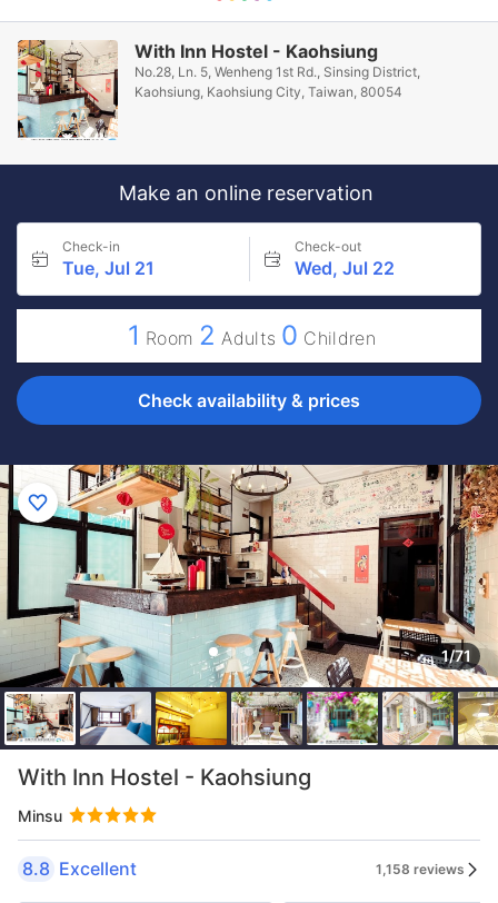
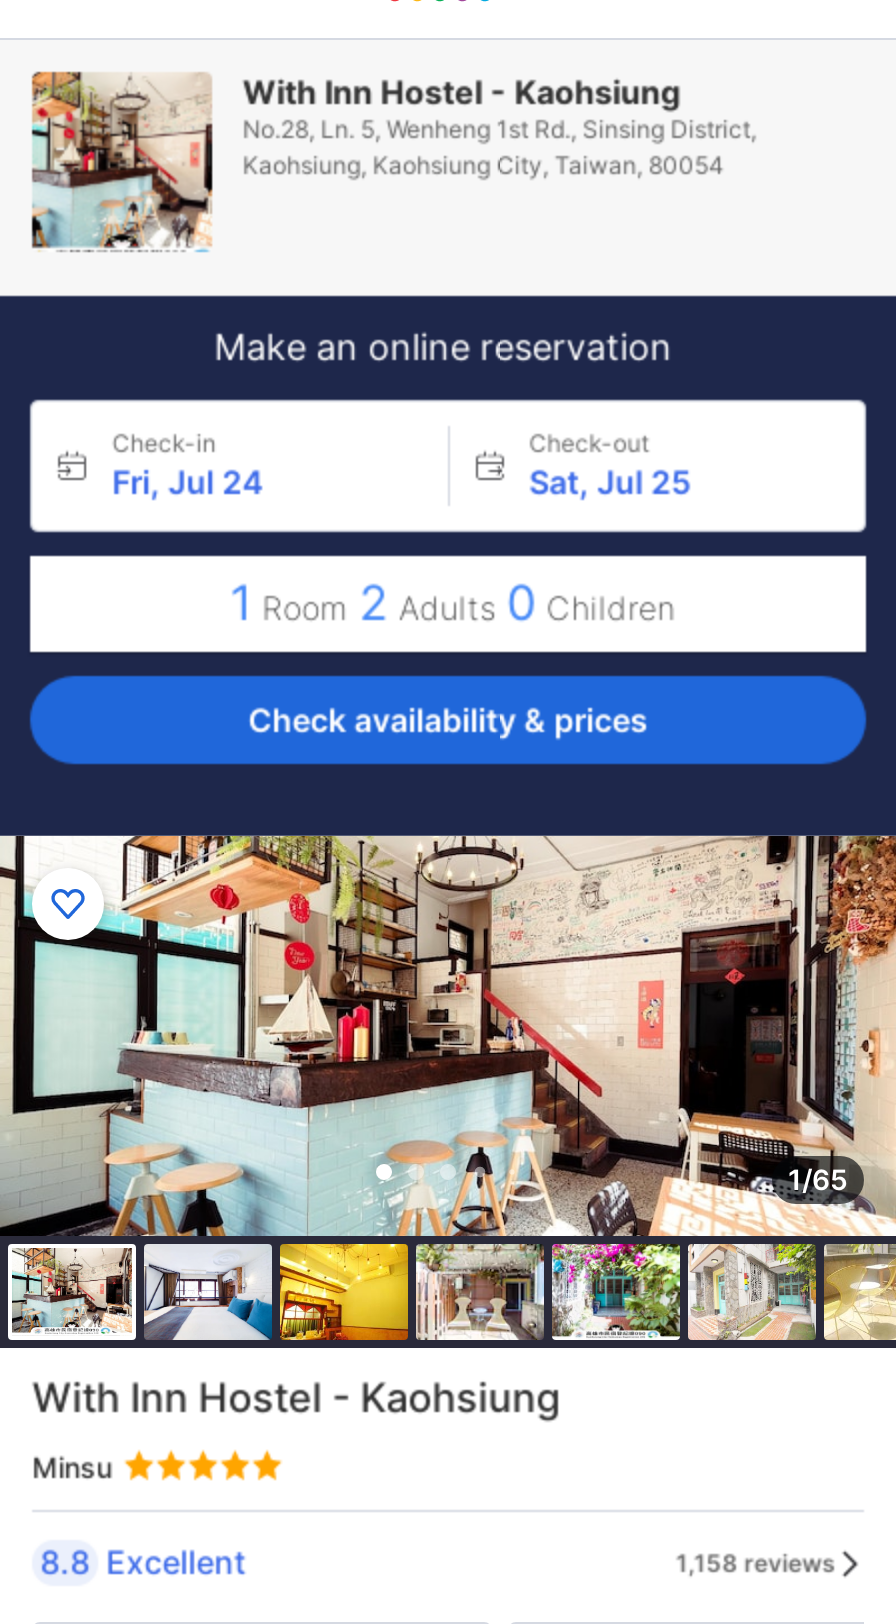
- Tue, Jul 21
+ Fri, Jul 24

- Wed, Jul 22
+ Sat, Jul 25

- 1/71
+ 1/65
